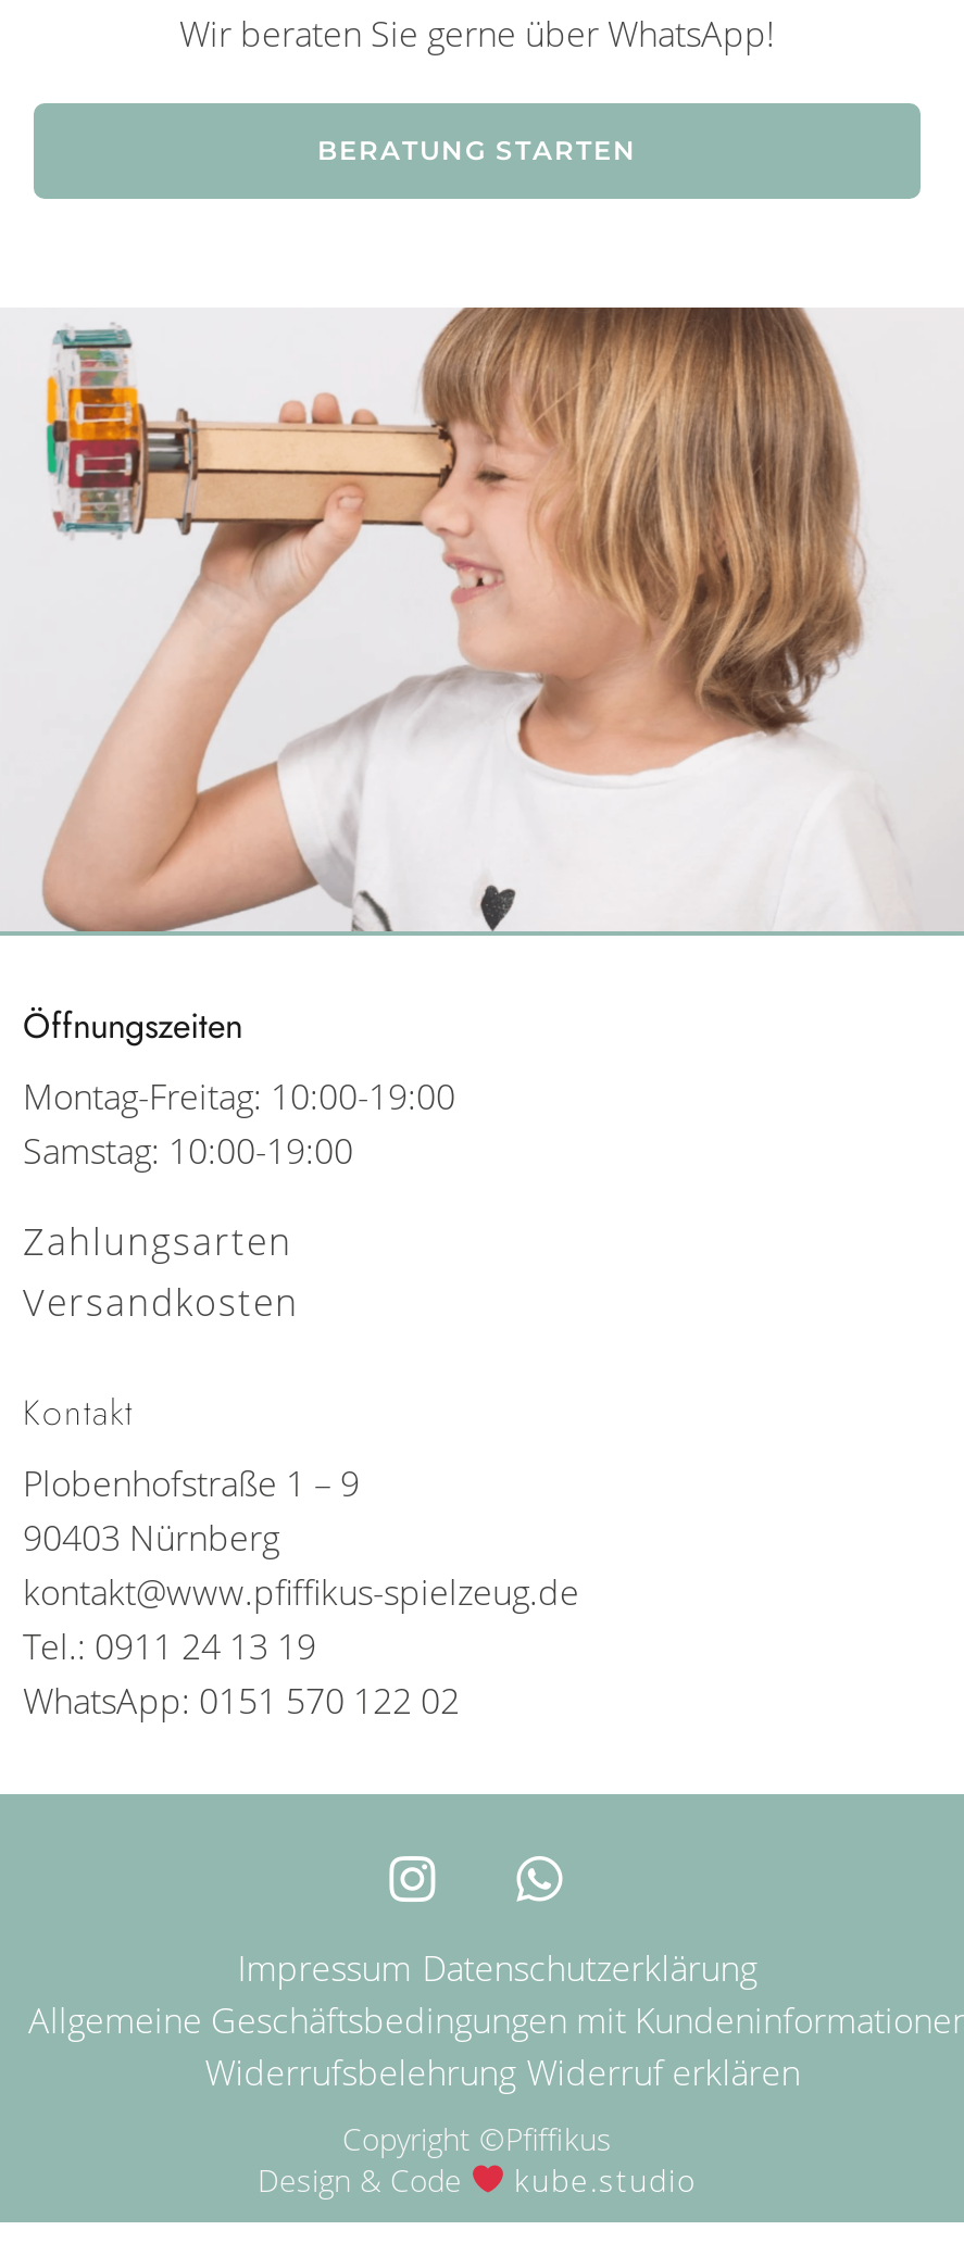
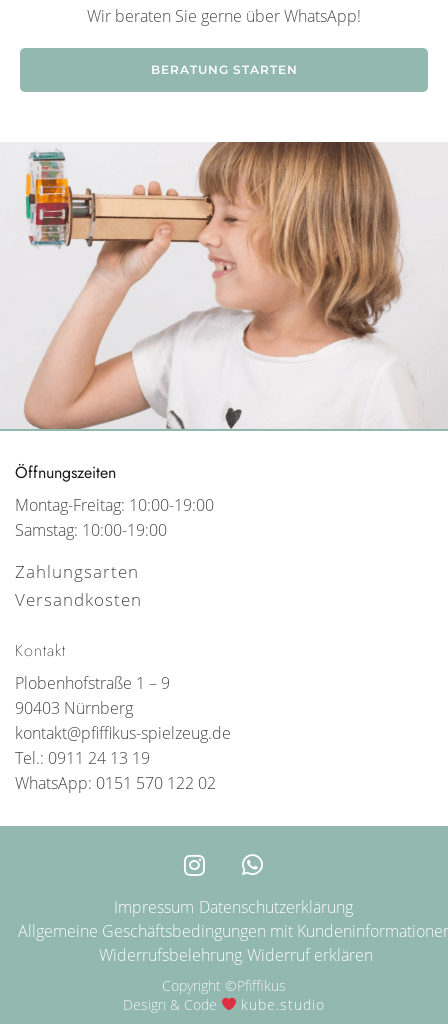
- kontakt@www.pfiffikus-spielzeug.de
+ kontakt@pfiffikus-spielzeug.de
